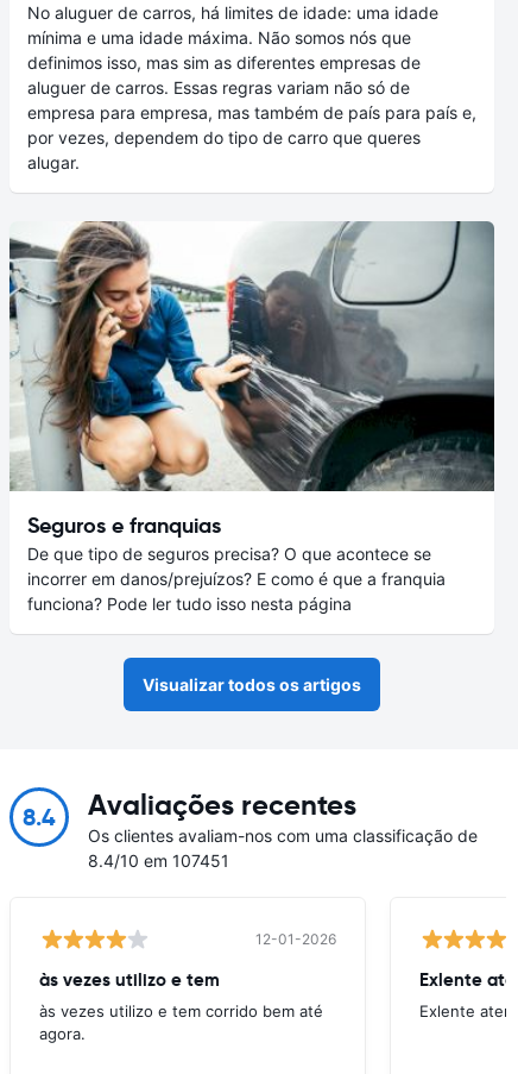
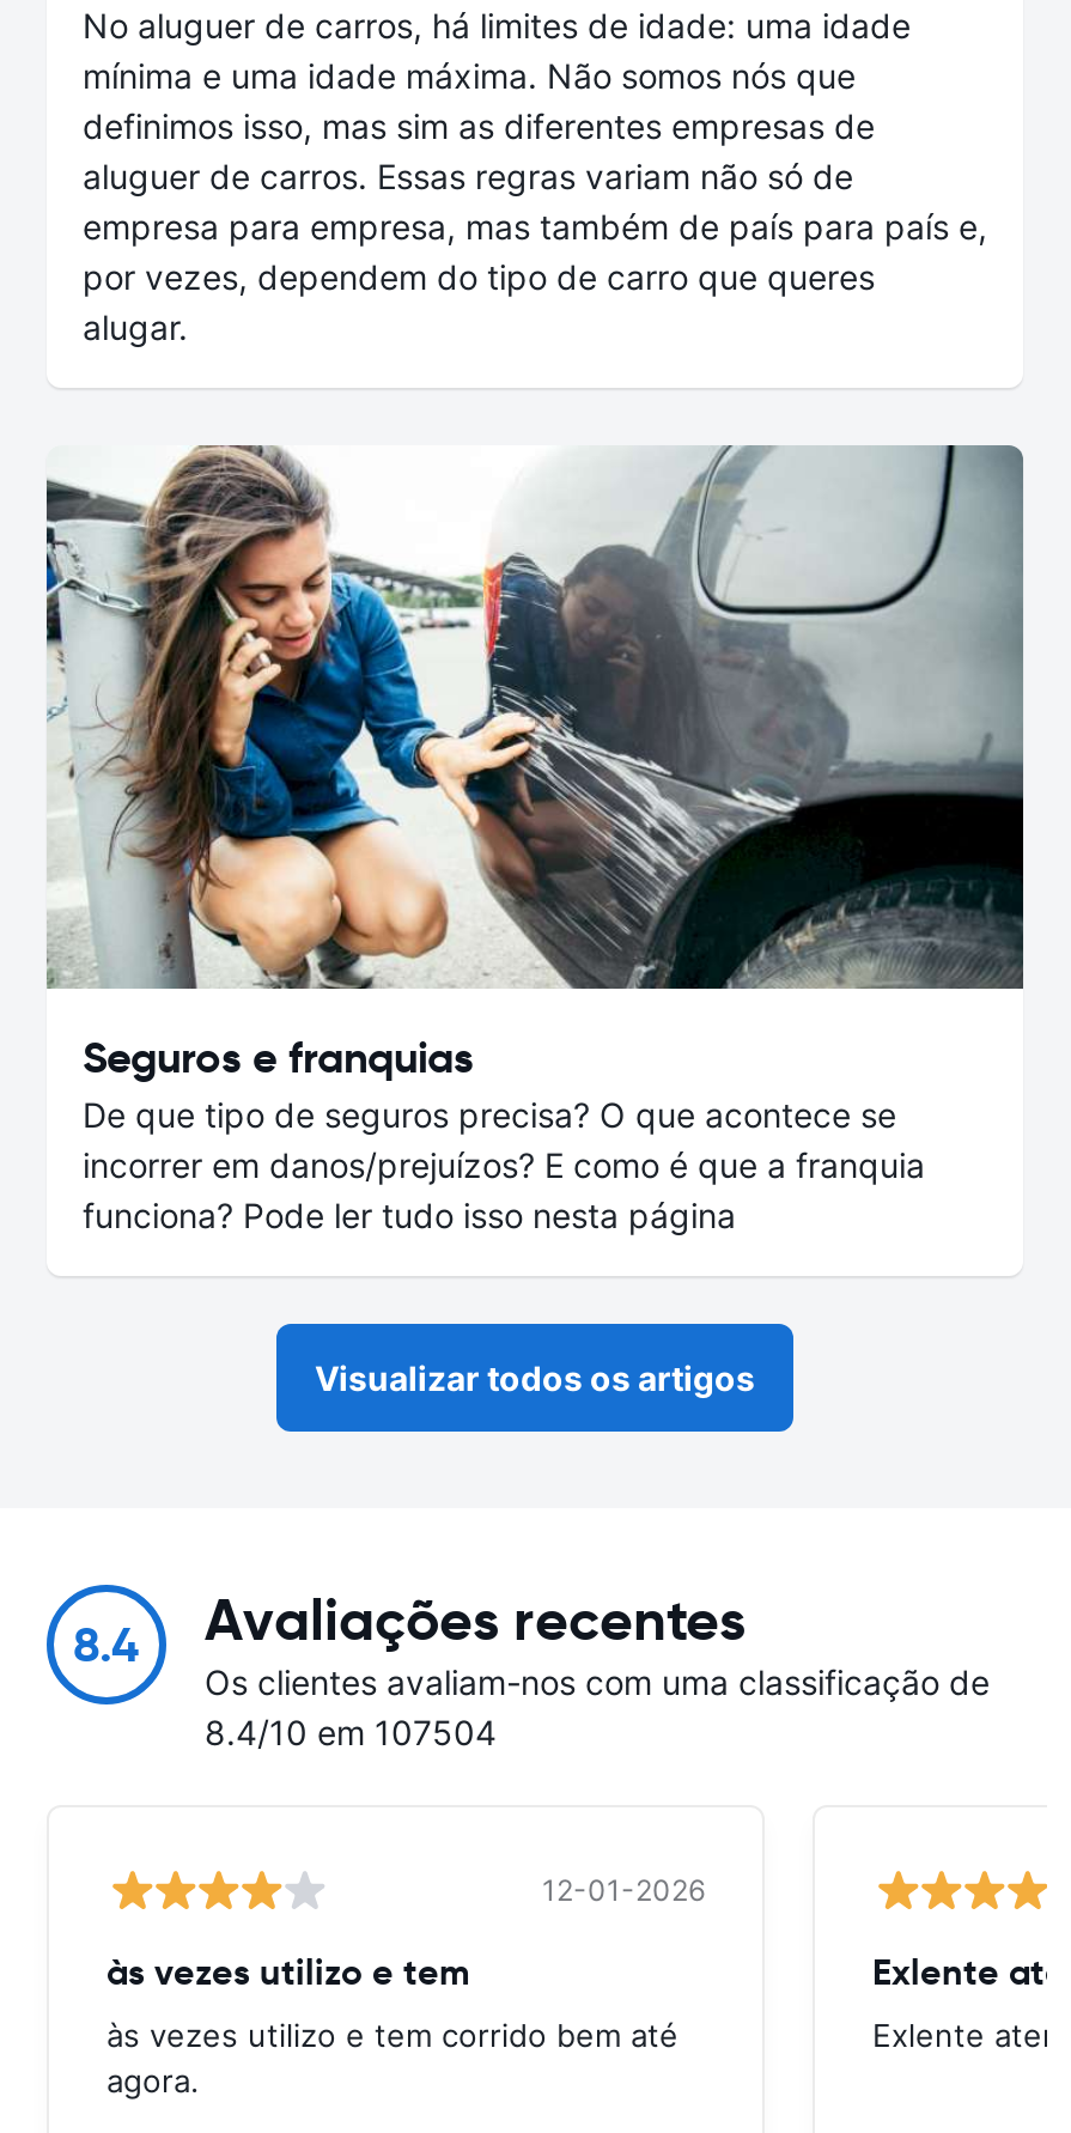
- 8.4/10 em 107451
+ 8.4/10 em 107504
